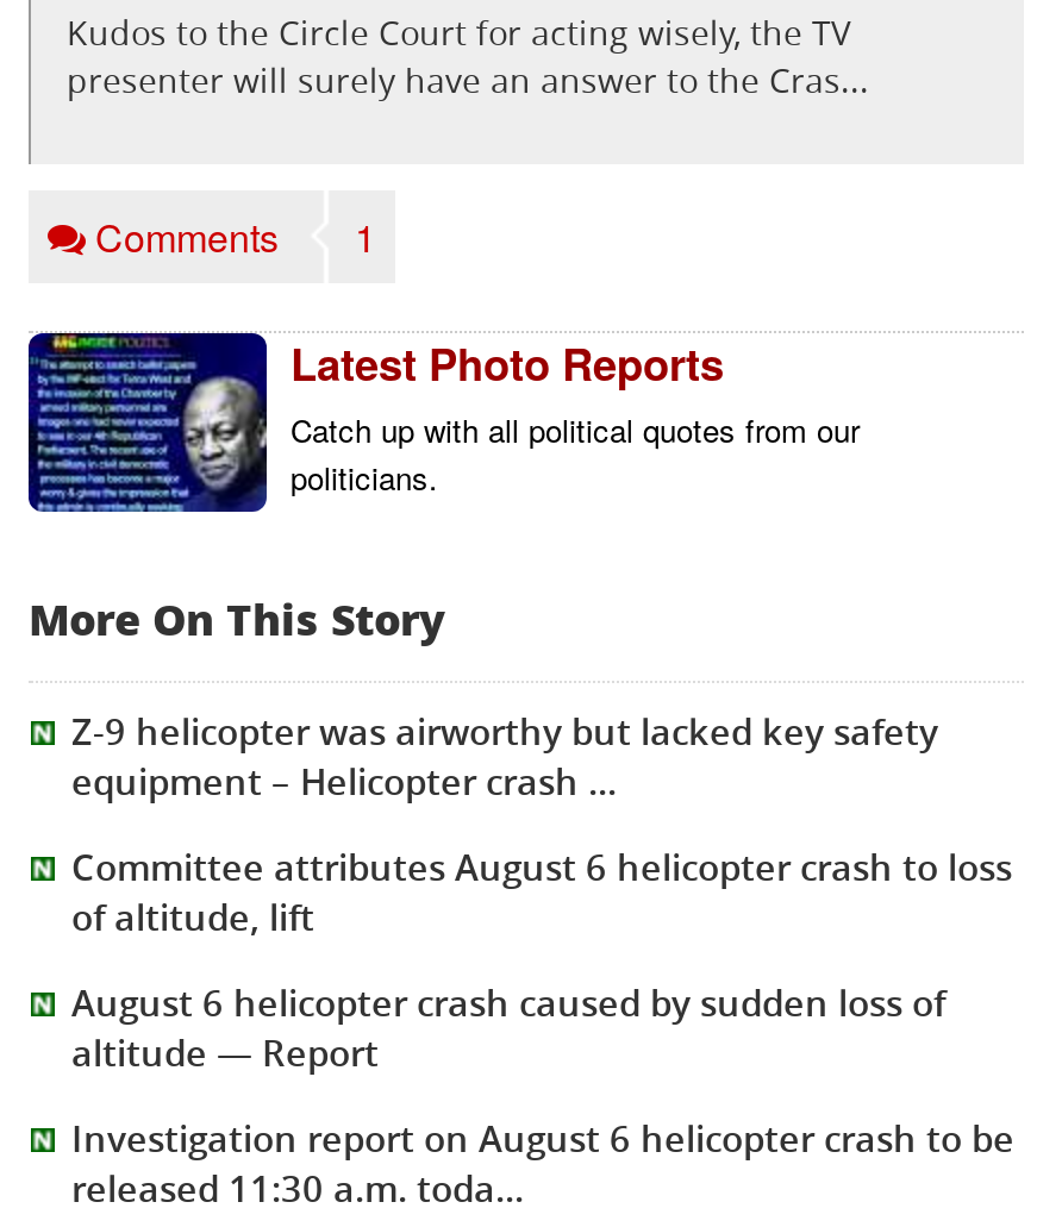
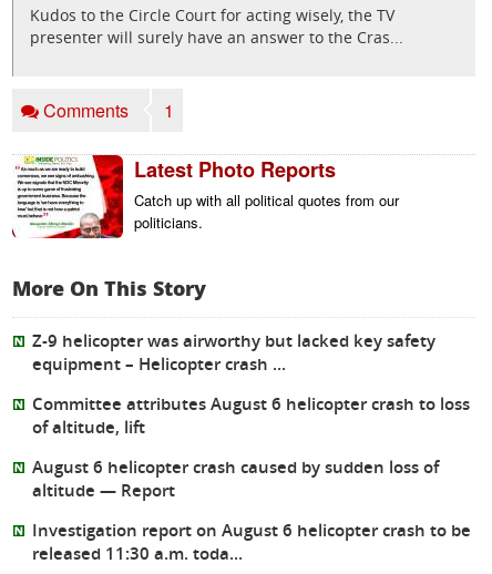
- [image]
+ [image]
